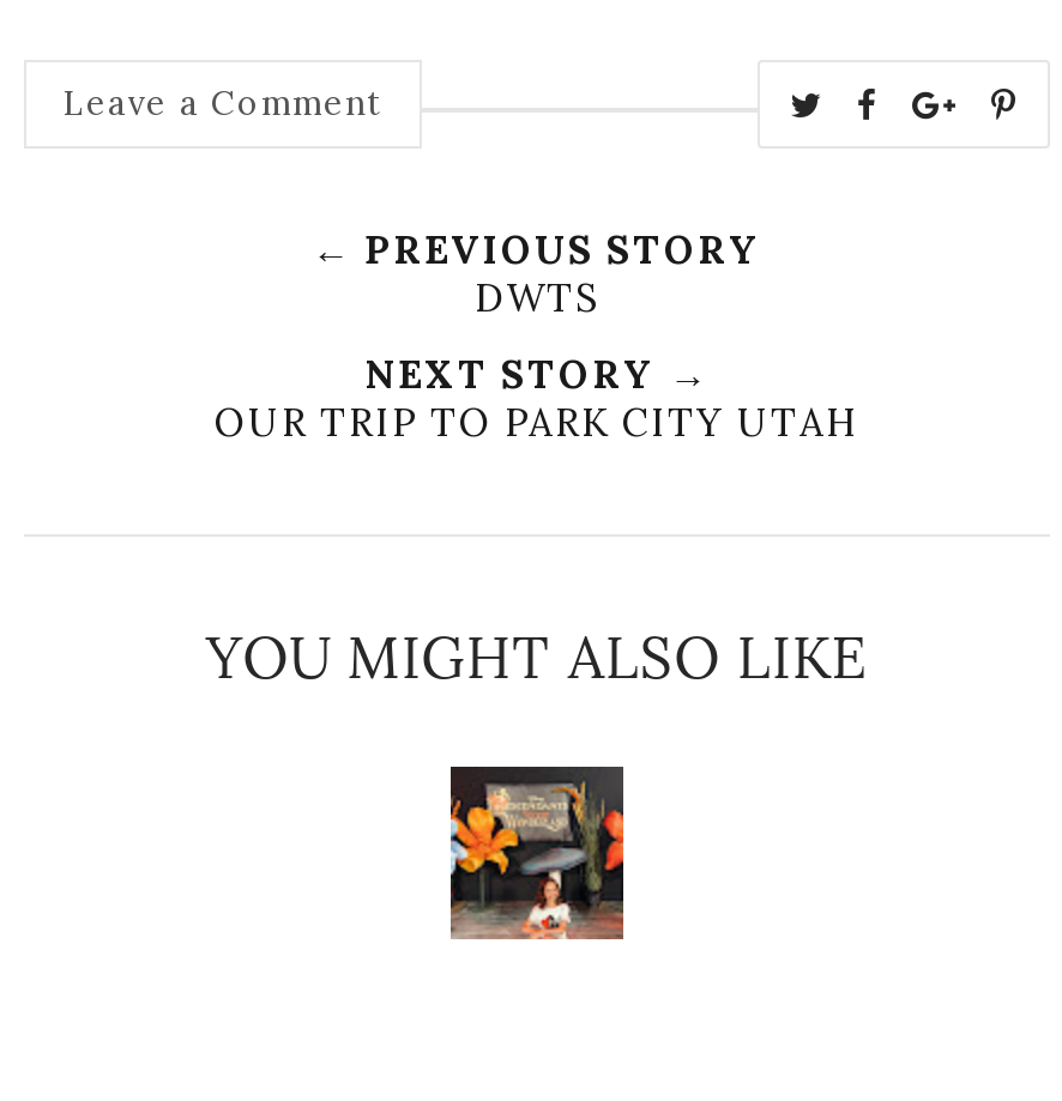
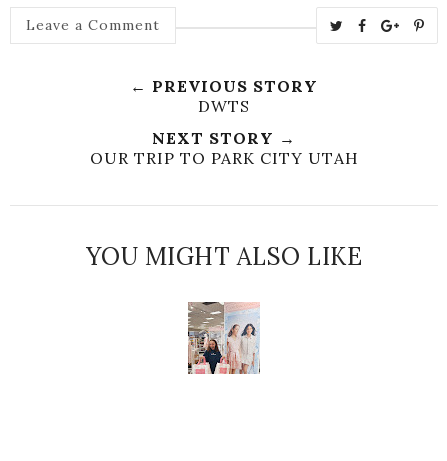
- [image]
+ [image]
